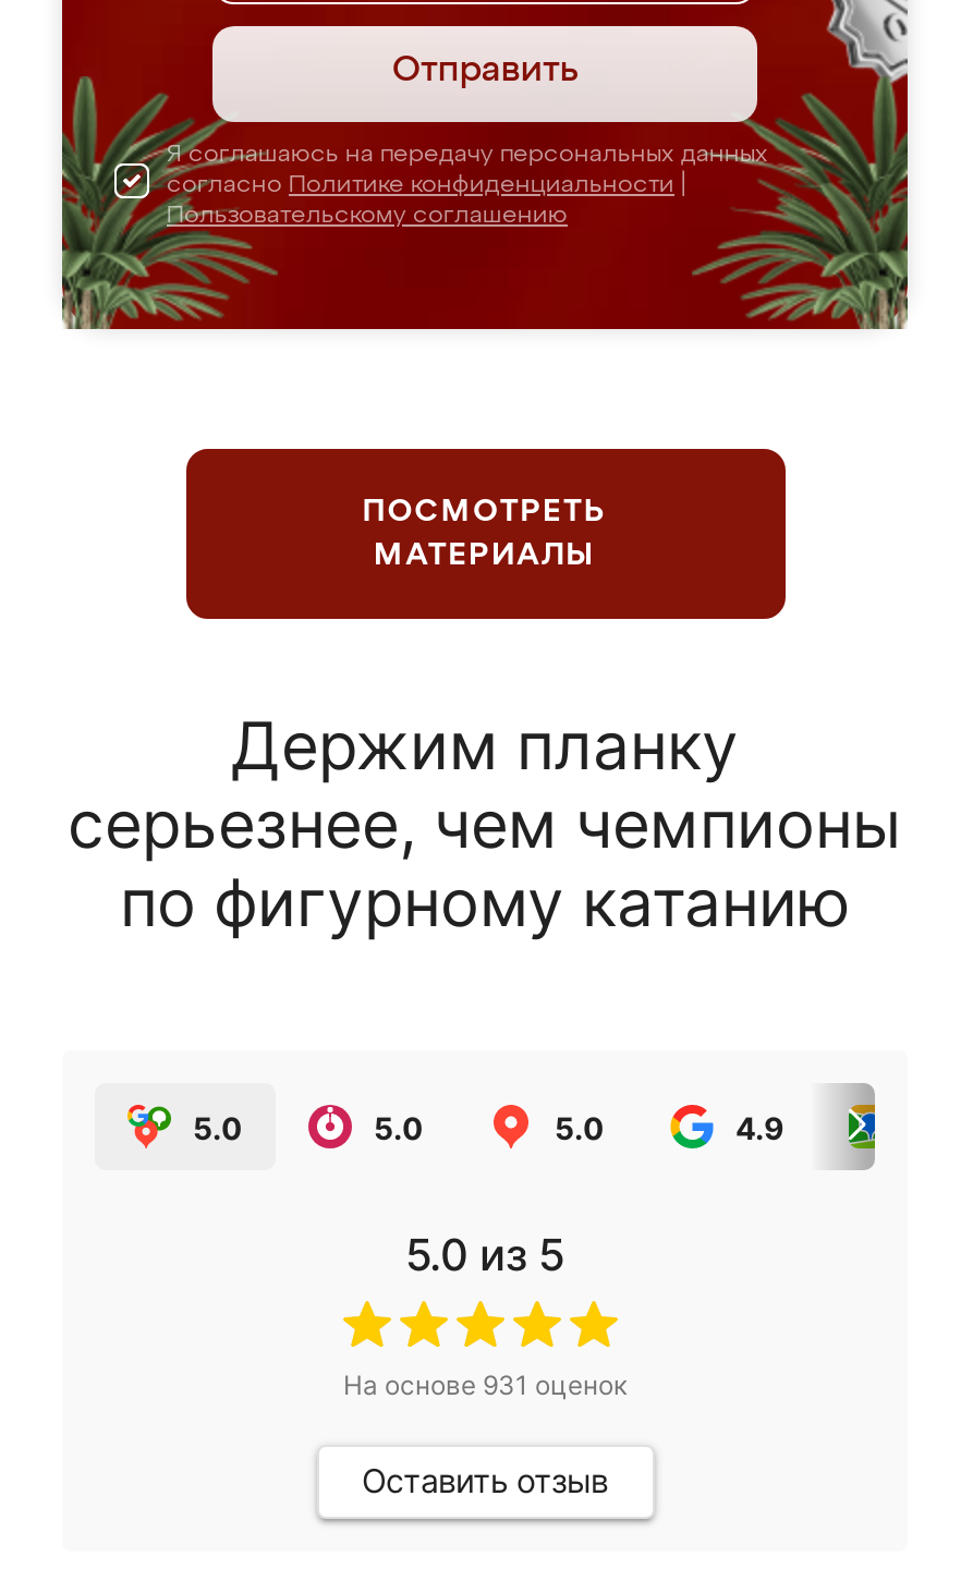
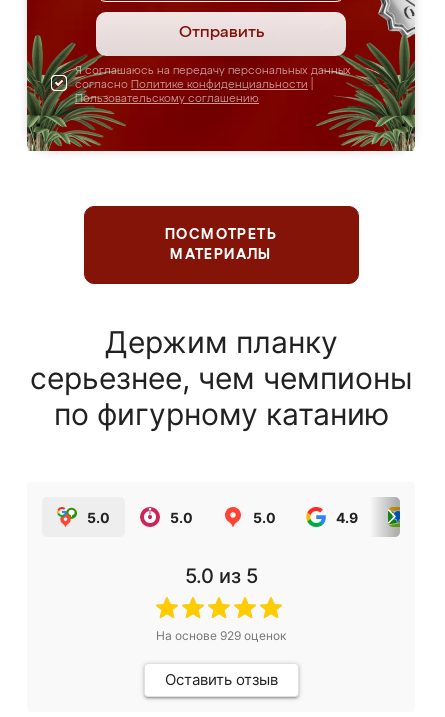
- На основе 931 оценок
+ На основе 929 оценок
